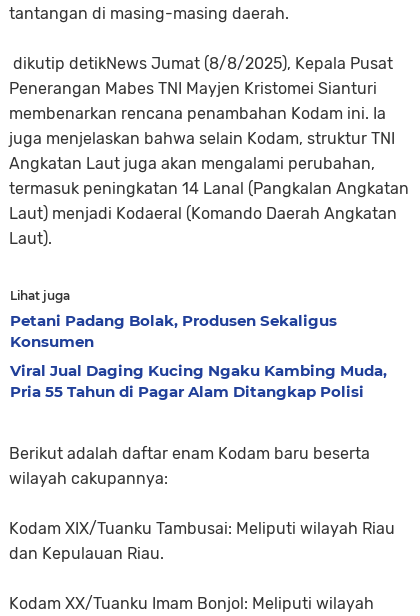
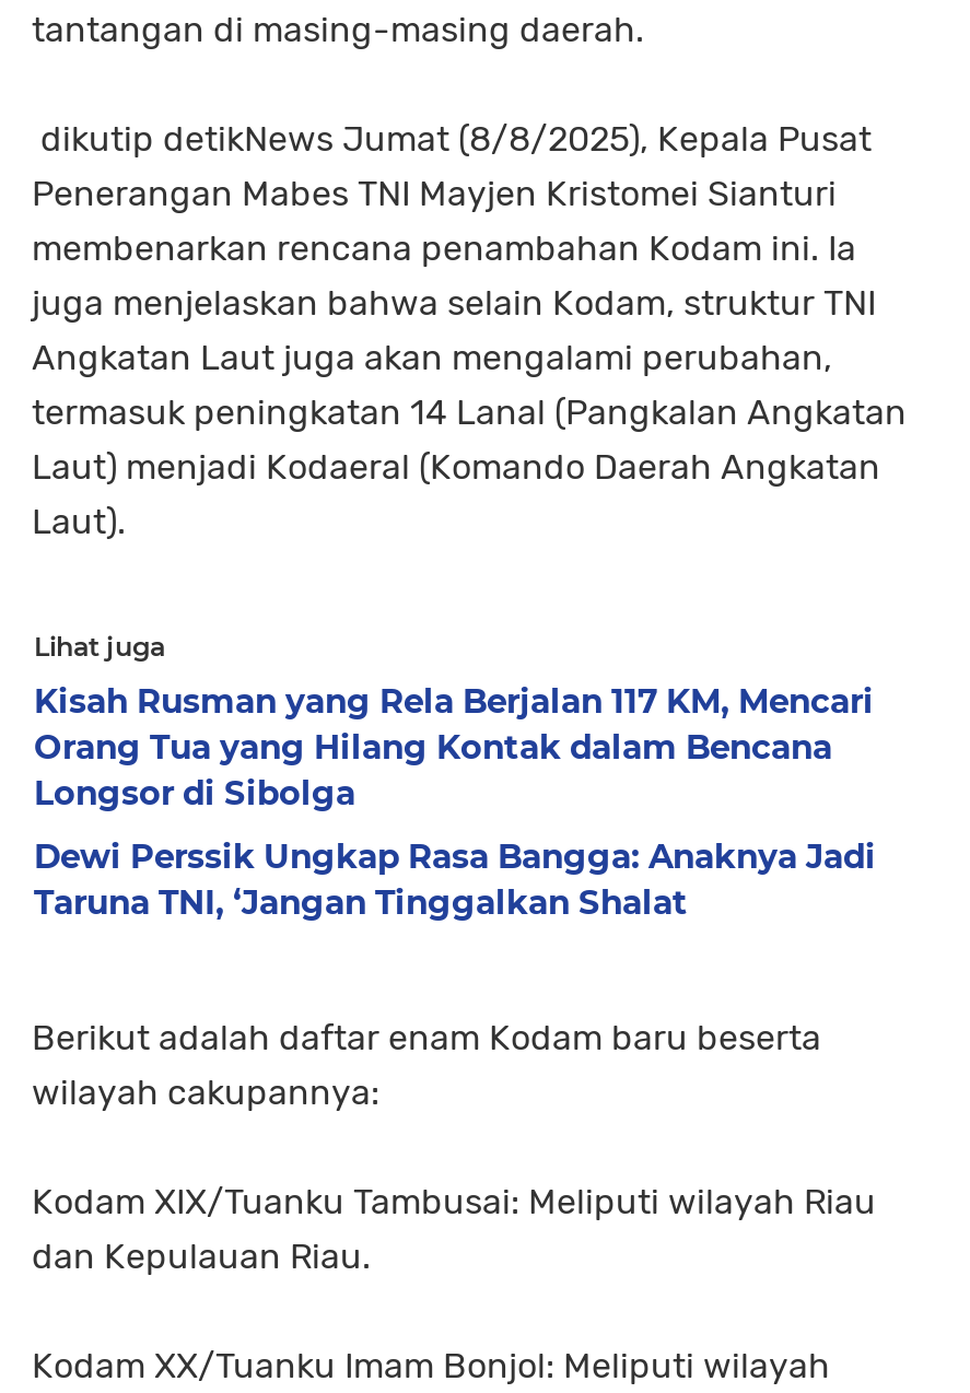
- Petani Padang Bolak, Produsen Sekaligus
- Konsumen
+ Kisah Rusman yang Rela Berjalan 117 KM, Mencari
+ Orang Tua yang Hilang Kontak dalam Bencana
+ Longsor di Sibolga

- Viral Jual Daging Kucing Ngaku Kambing Muda,
- Pria 55 Tahun di Pagar Alam Ditangkap Polisi
+ Dewi Perssik Ungkap Rasa Bangga: Anaknya Jadi
+ Taruna TNI, ‘Jangan Tinggalkan Shalat
